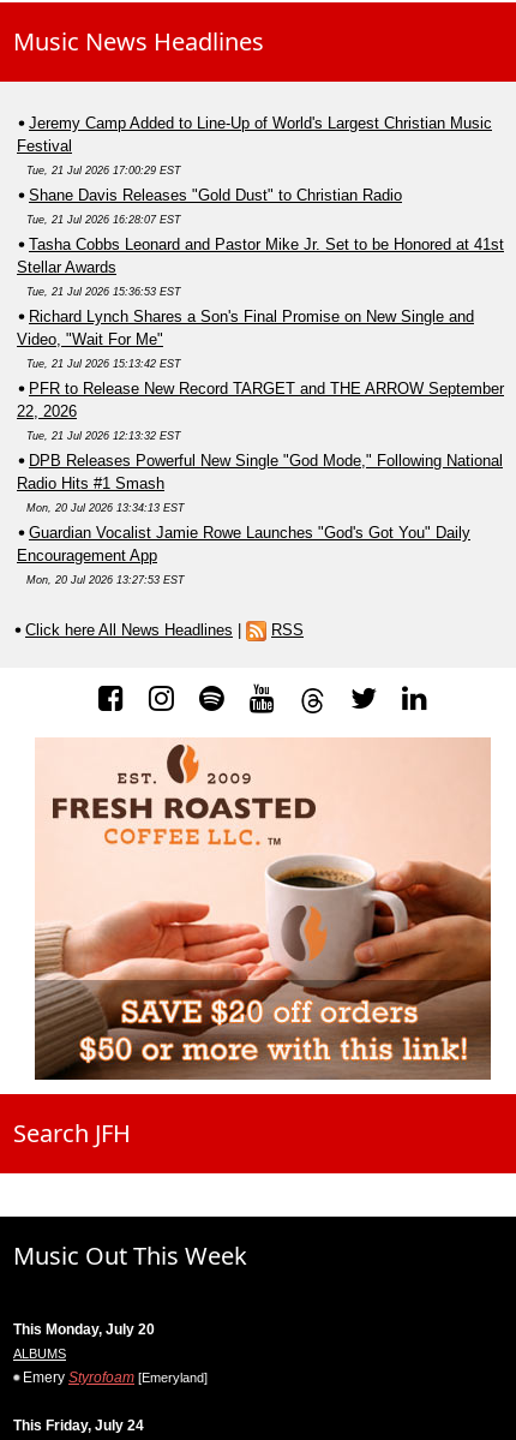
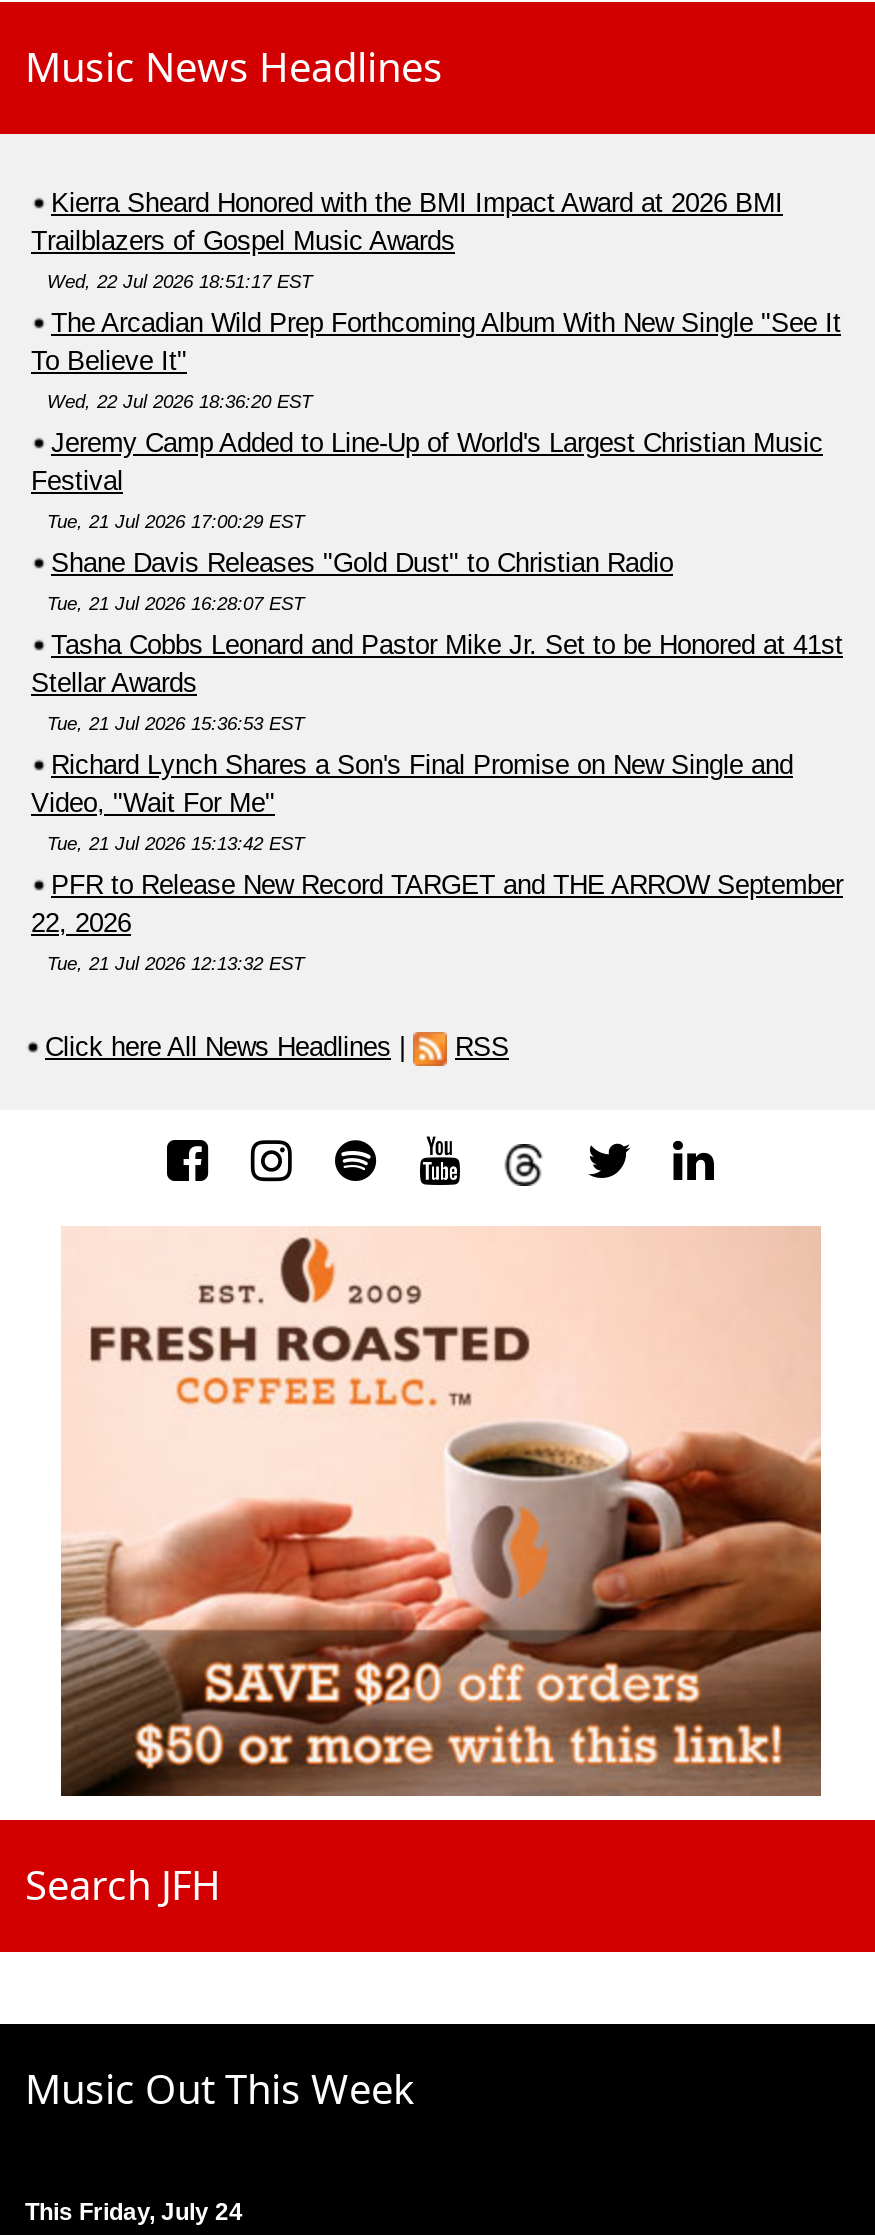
+ Kierra Sheard Honored with the BMI Impact Award at 2026 BMI
+ Trailblazers of Gospel Music Awards
+ Wed, 22 Jul 2026 18:51:17 EST
+ The Arcadian Wild Prep Forthcoming Album With New Single "See It
+ To Believe It"
+ Wed, 22 Jul 2026 18:36:20 EST

moved down: Jeremy Camp Added to Line-Up of World's Largest Christian Music | Festival | Tue, 21 Jul 2026 17:00:29 EST | ... | 22, 2026 | Tue, 21 Jul 2026 12:13:32 EST

- DPB Releases Powerful New Single "God Mode," Following National
- Radio Hits #1 Smash
- Mon, 20 Jul 2026 13:34:13 EST
- Guardian Vocalist Jamie Rowe Launches "God's Got You" Daily
- Encouragement App
- Mon, 20 Jul 2026 13:27:53 EST

- This Monday, July 20
- ALBUMS
- Emery Styrofoam [Emeryland]
